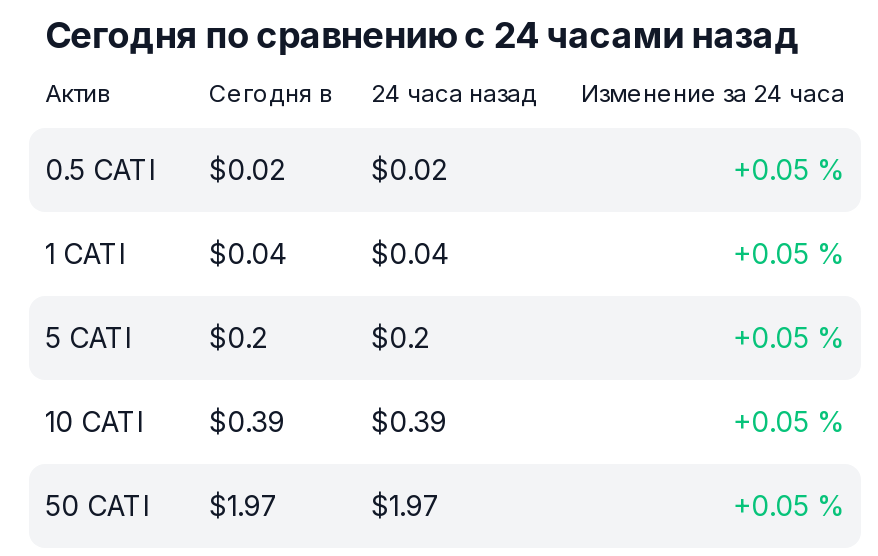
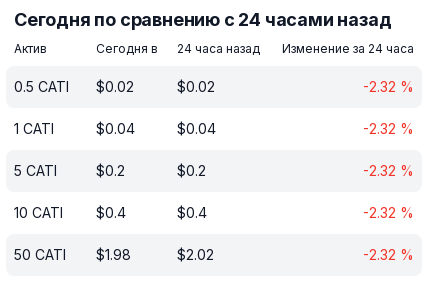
- +0.05%
+ -2.32%

- +0.05%
+ -2.32%

- +0.05%
+ -2.32%

- $0.39
- $0.39
- +0.05%
+ $0.4
+ $0.4
+ -2.32%

- $1.97
- $1.97
- +0.05%
+ $1.98
+ $2.02
+ -2.32%
